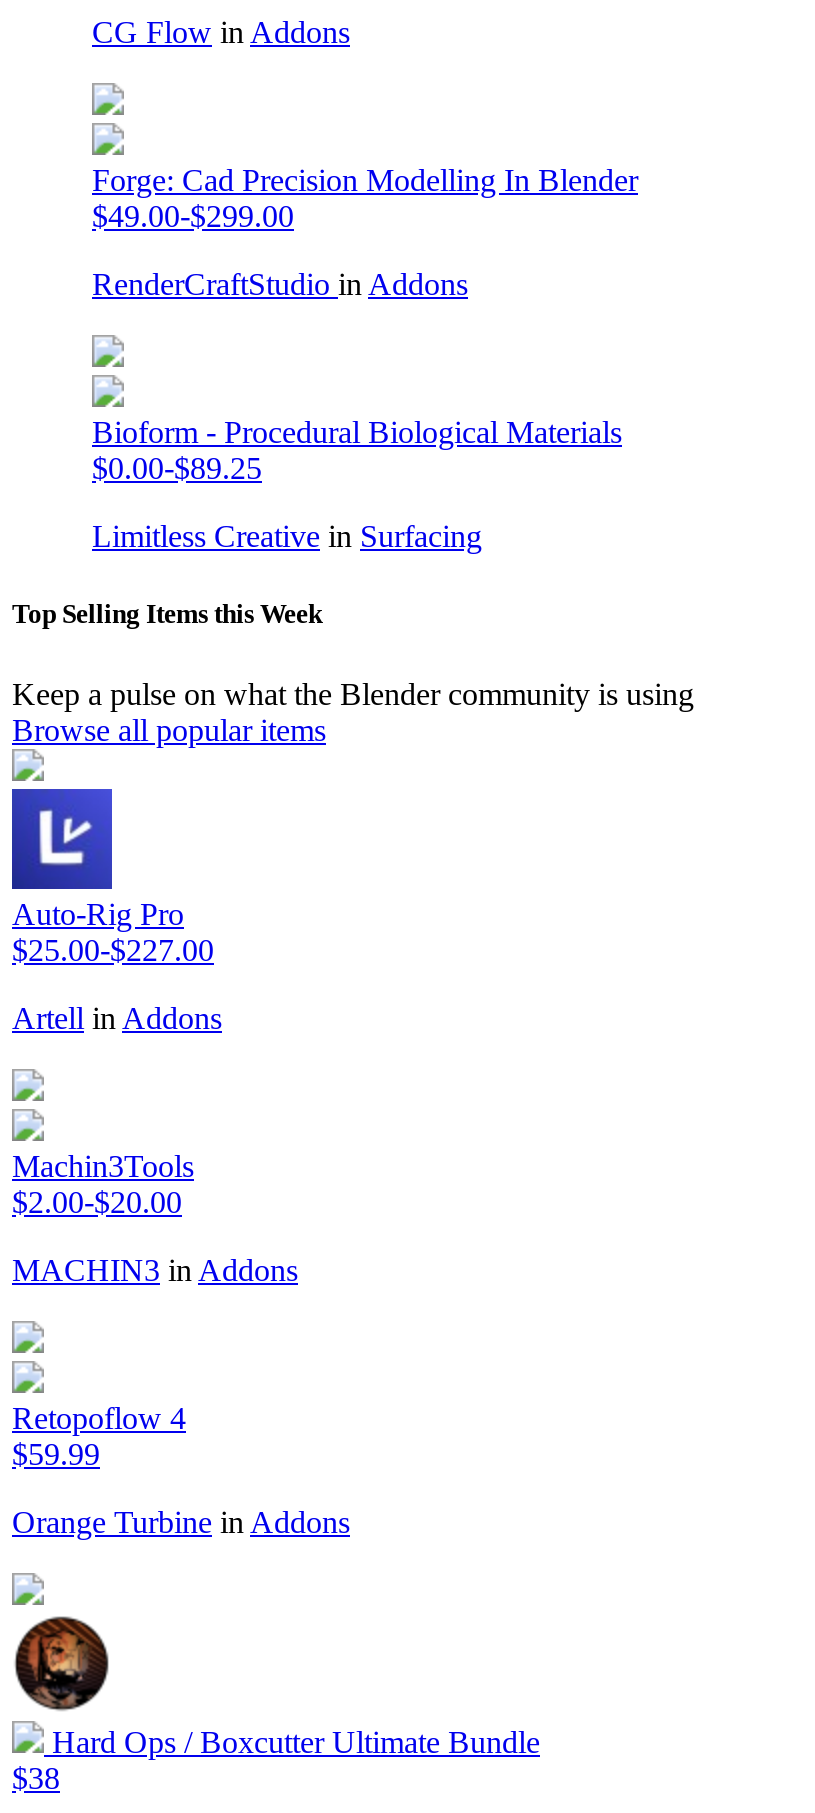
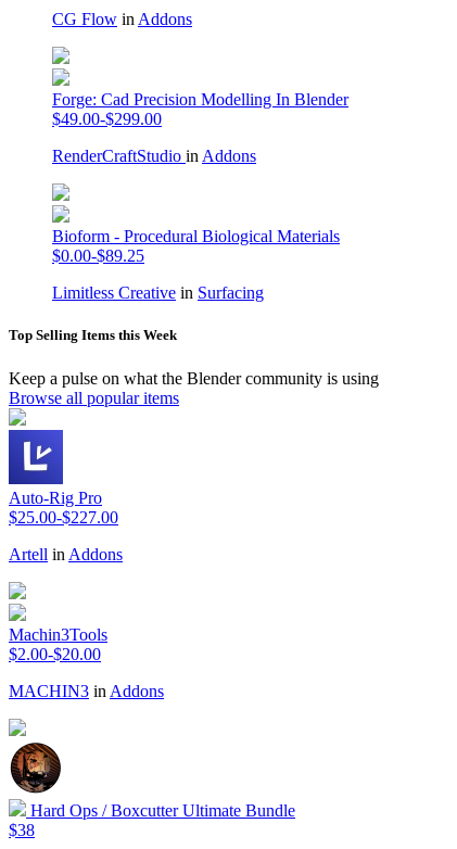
- Retopoflow 4
- $59.99
- Orange Turbine in Addons
